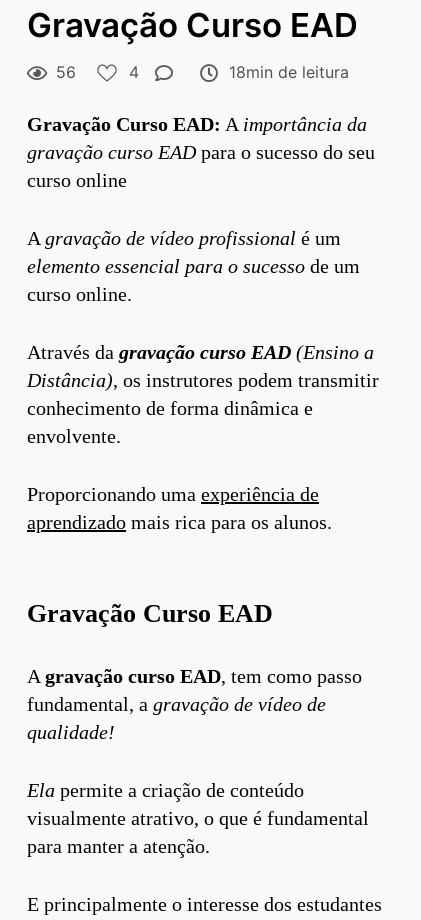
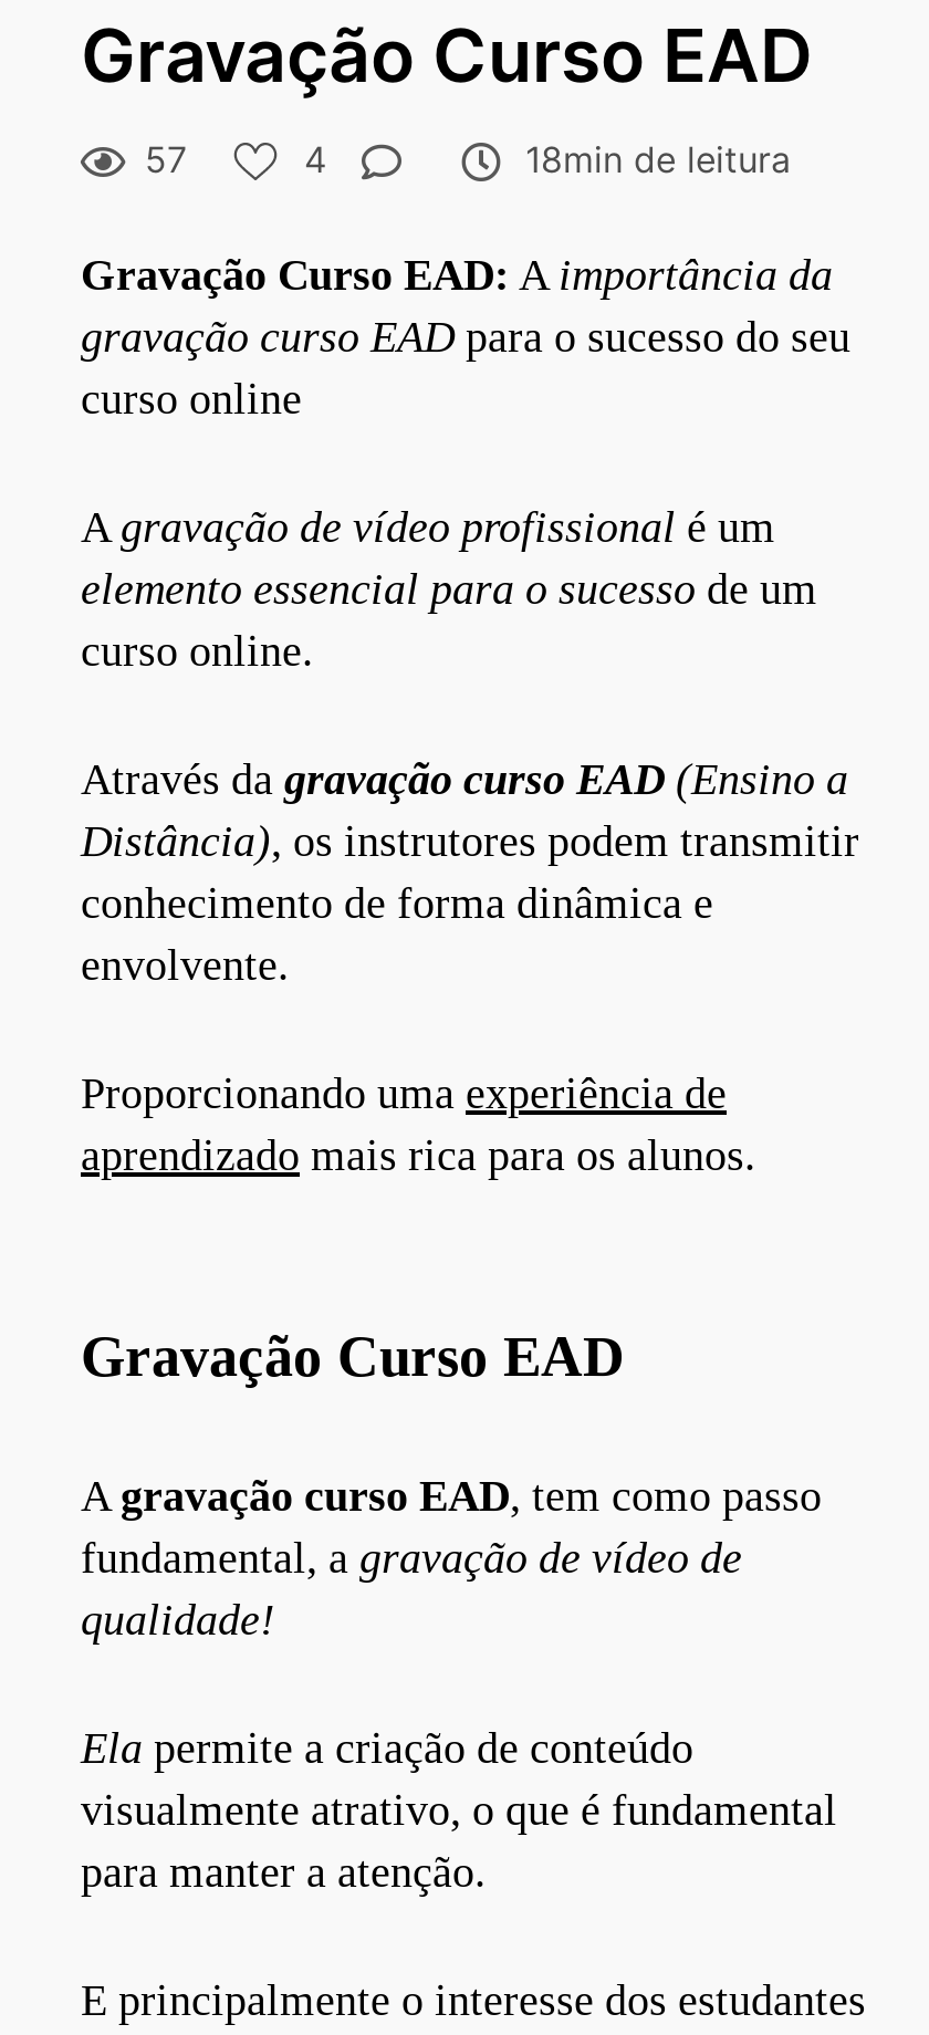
- 56
+ 57
